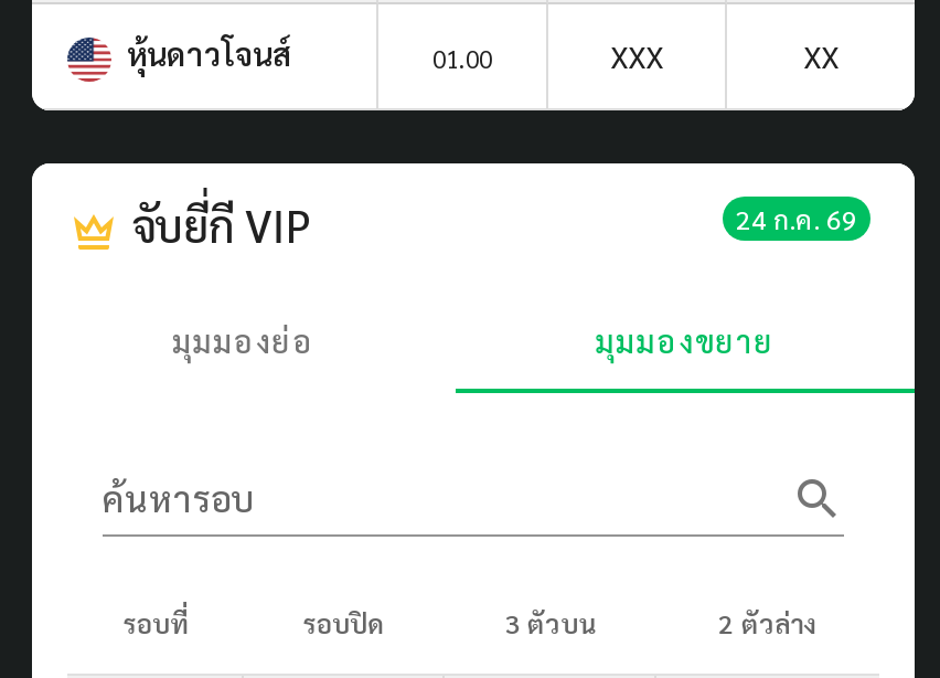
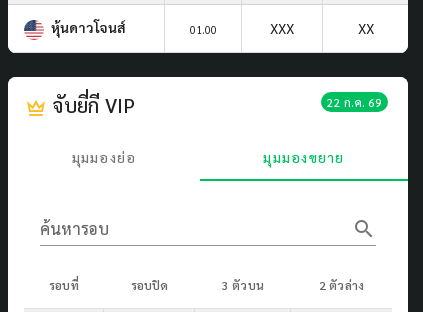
- 24 ก.ค. 69
+ 22 ก.ค. 69
